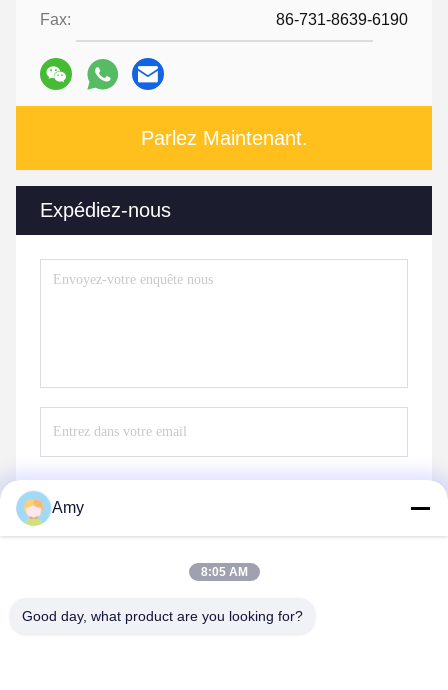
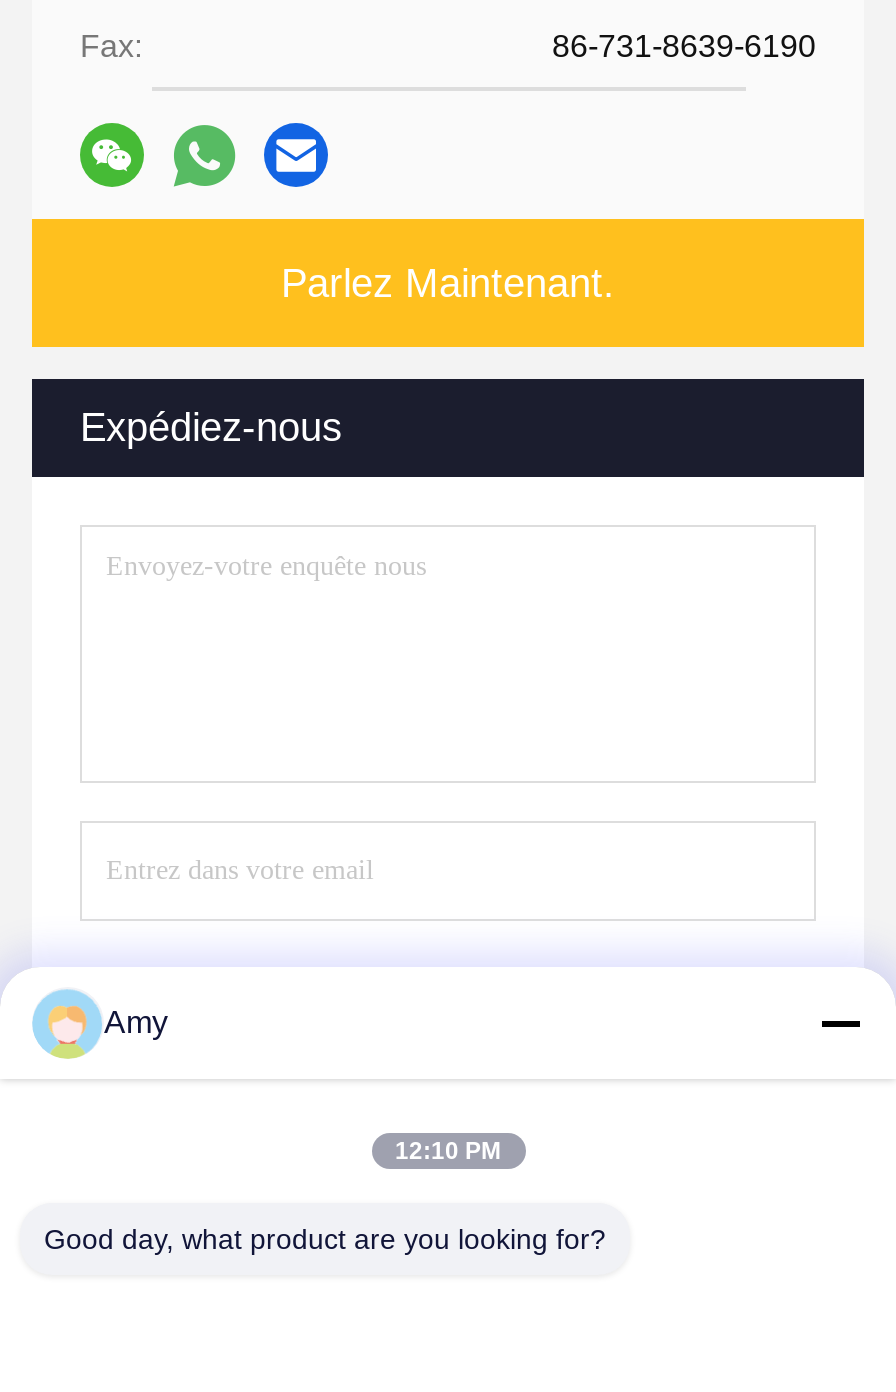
- 8:05 AM
+ 12:10 PM
